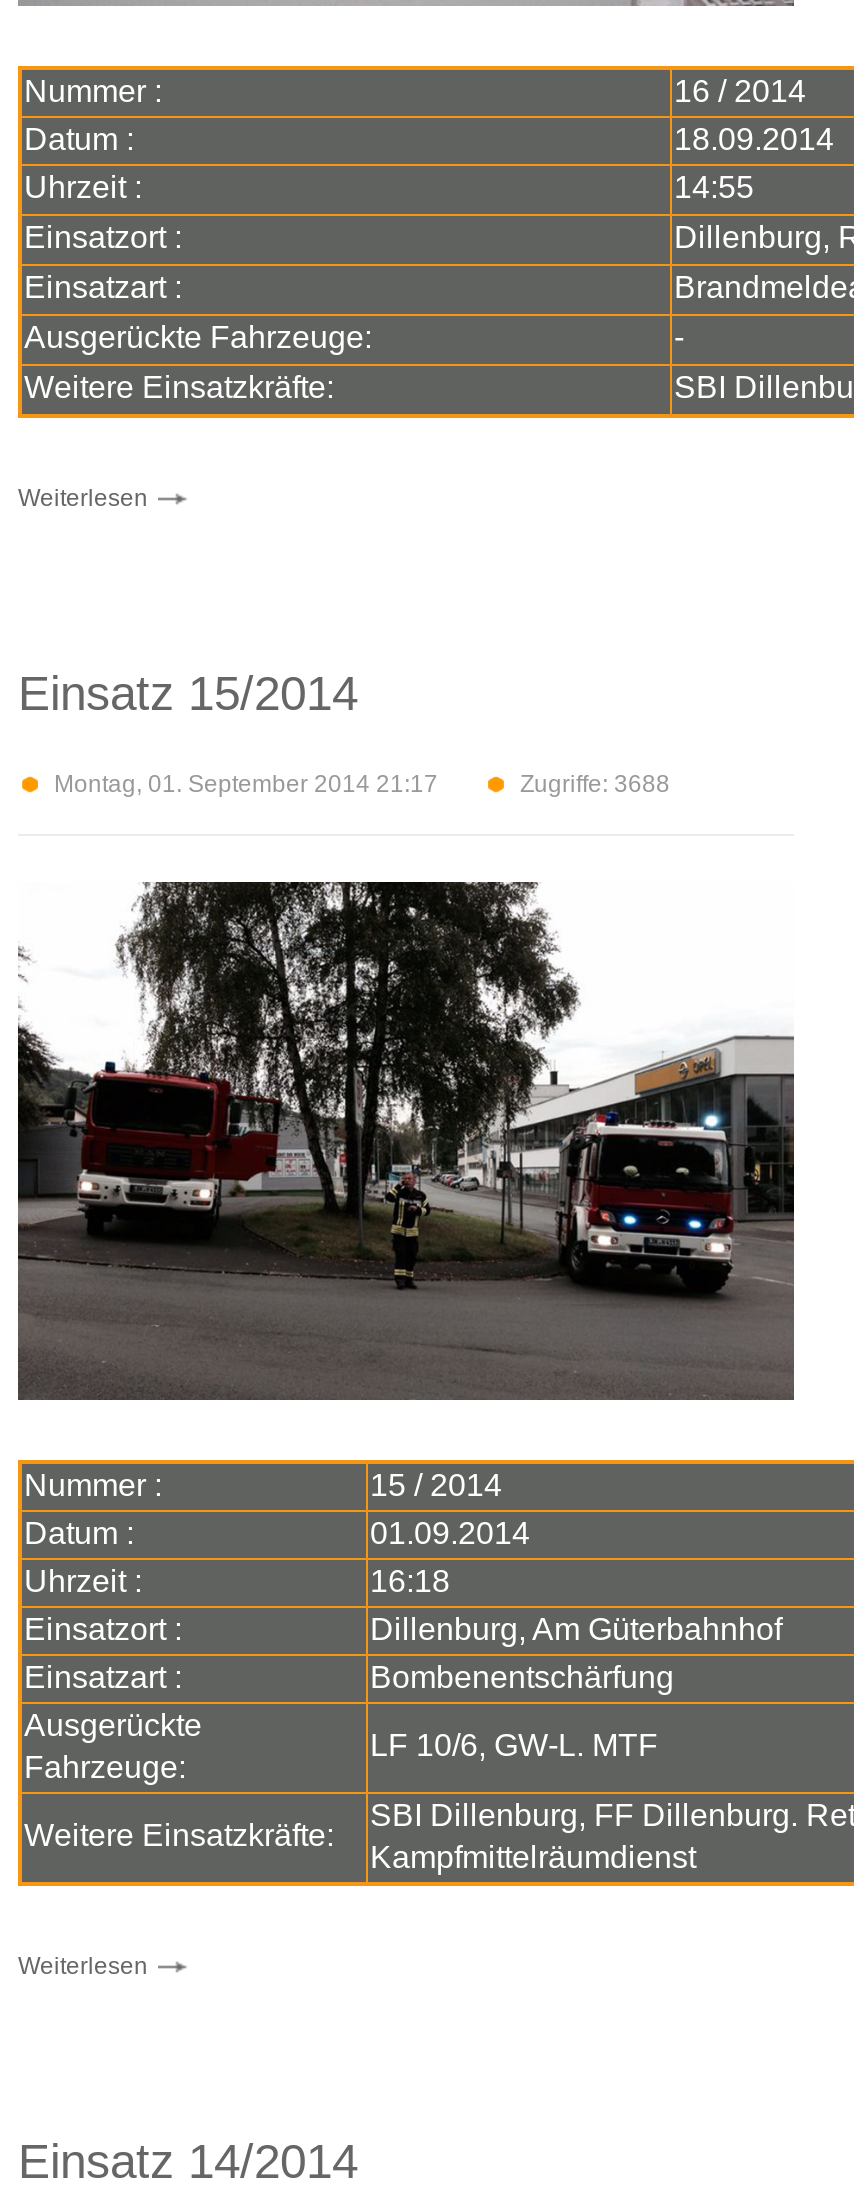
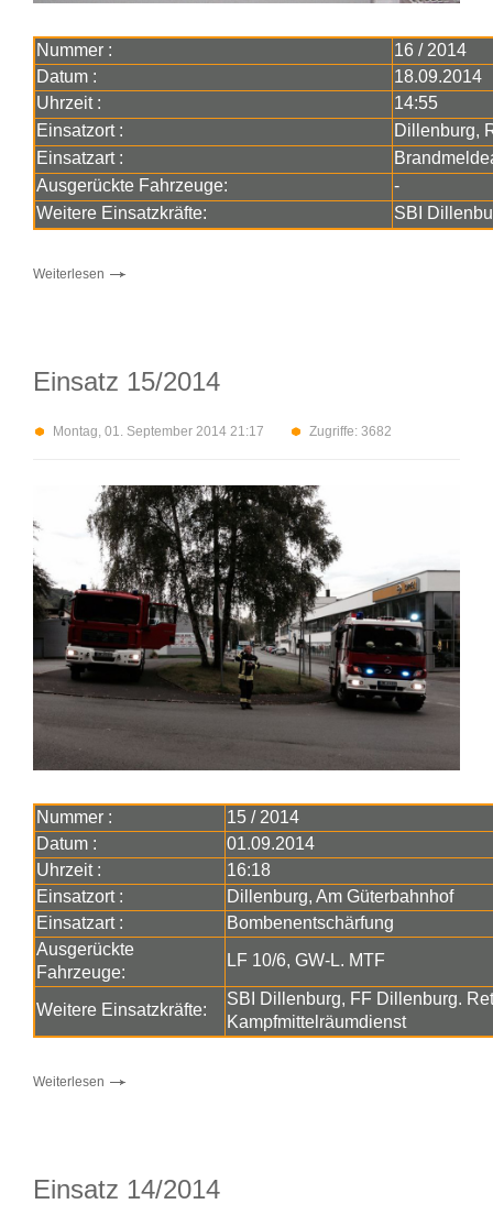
- Zugriffe: 3688
+ Zugriffe: 3682
